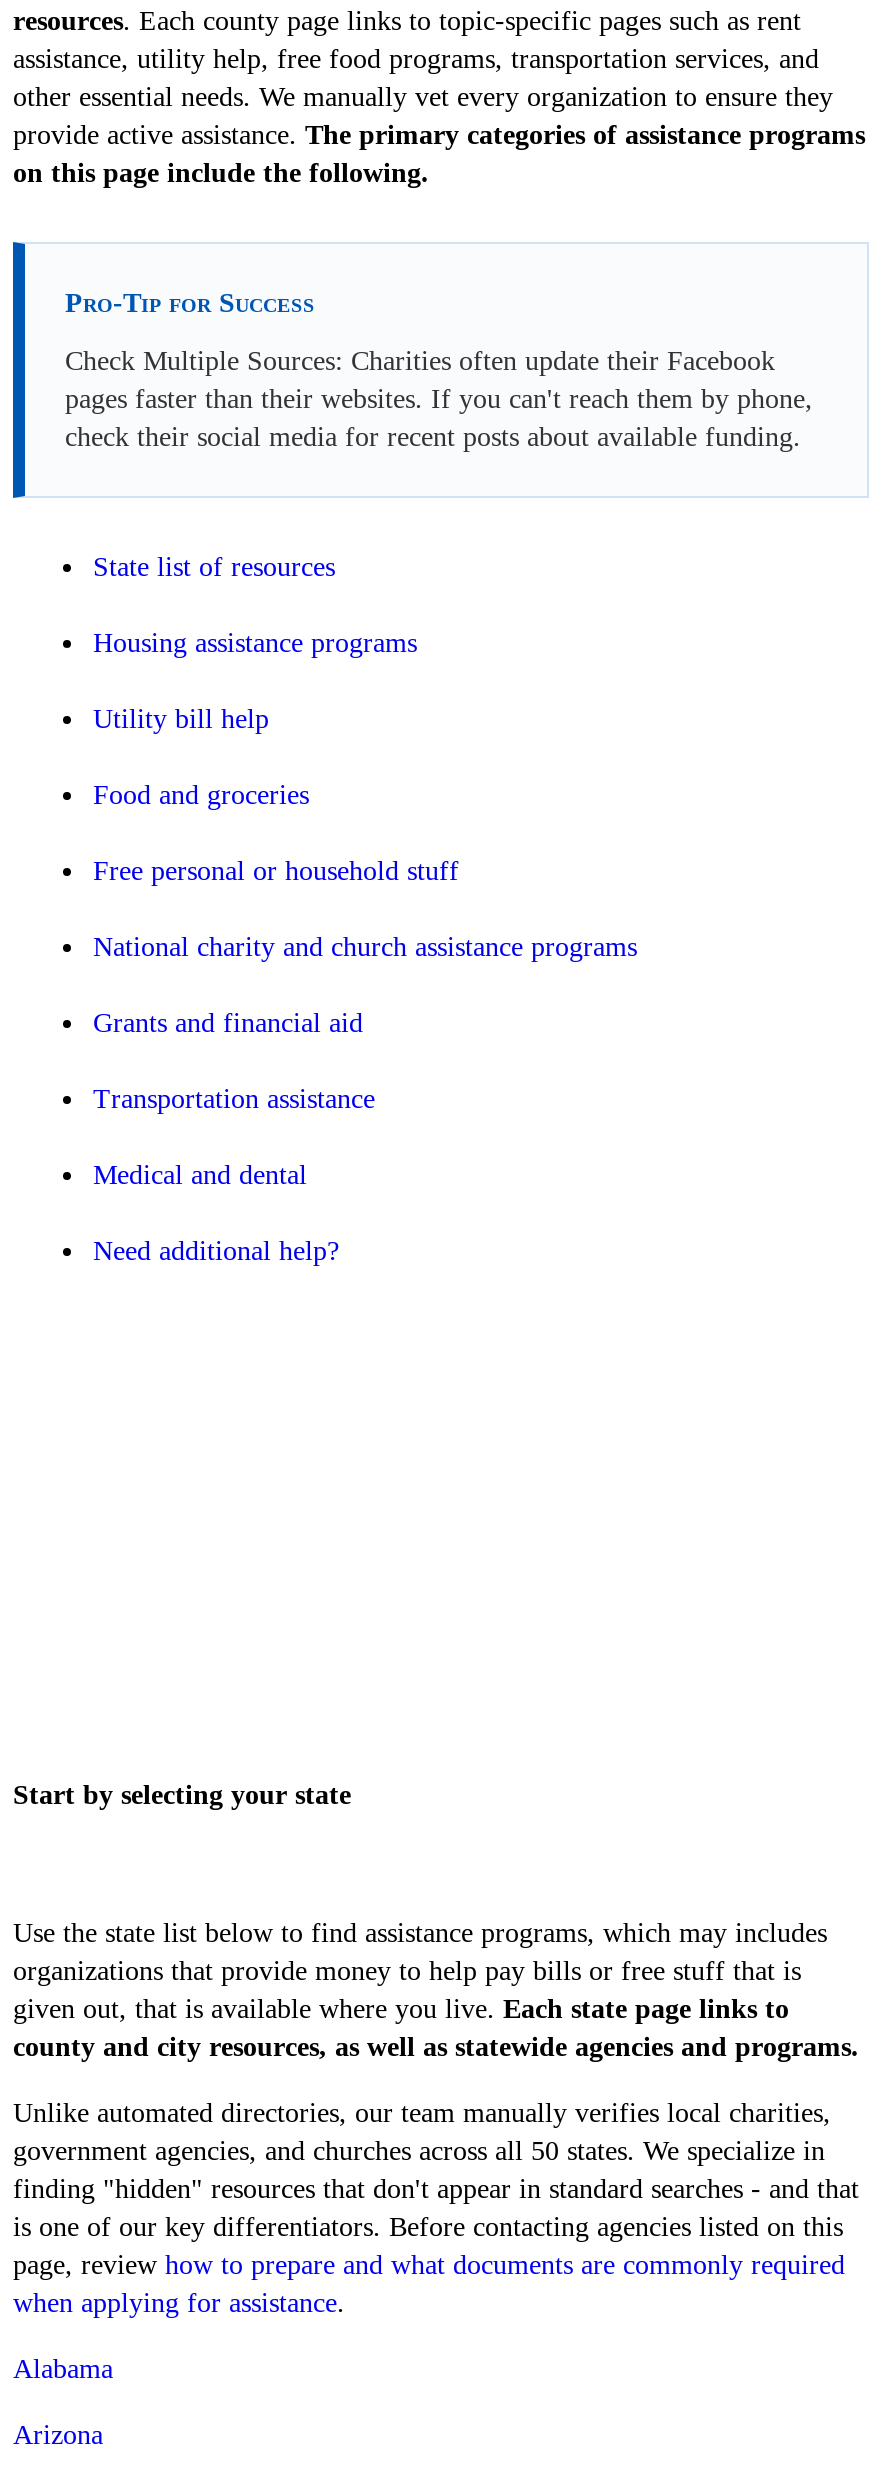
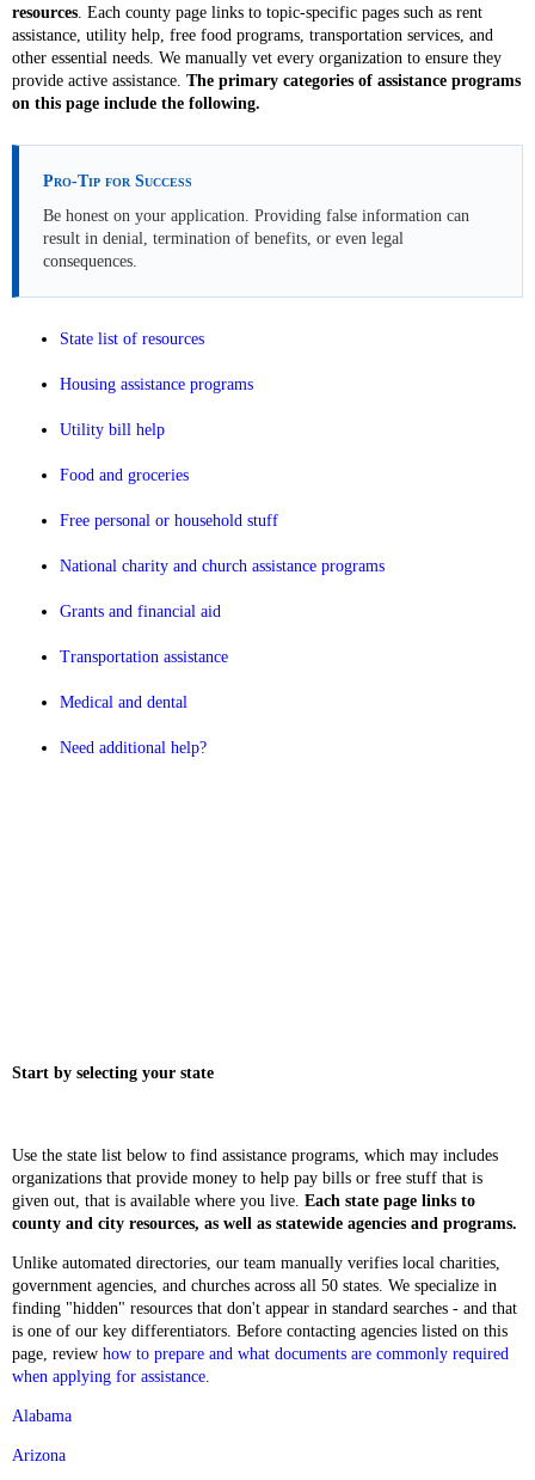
- Check Multiple Sources: Charities often update their Facebook
- pages faster than their websites. If you can't reach them by phone,
- check their social media for recent posts about available funding.
+ Be honest on your application. Providing false information can
+ result in denial, termination of benefits, or even legal
+ consequences.
